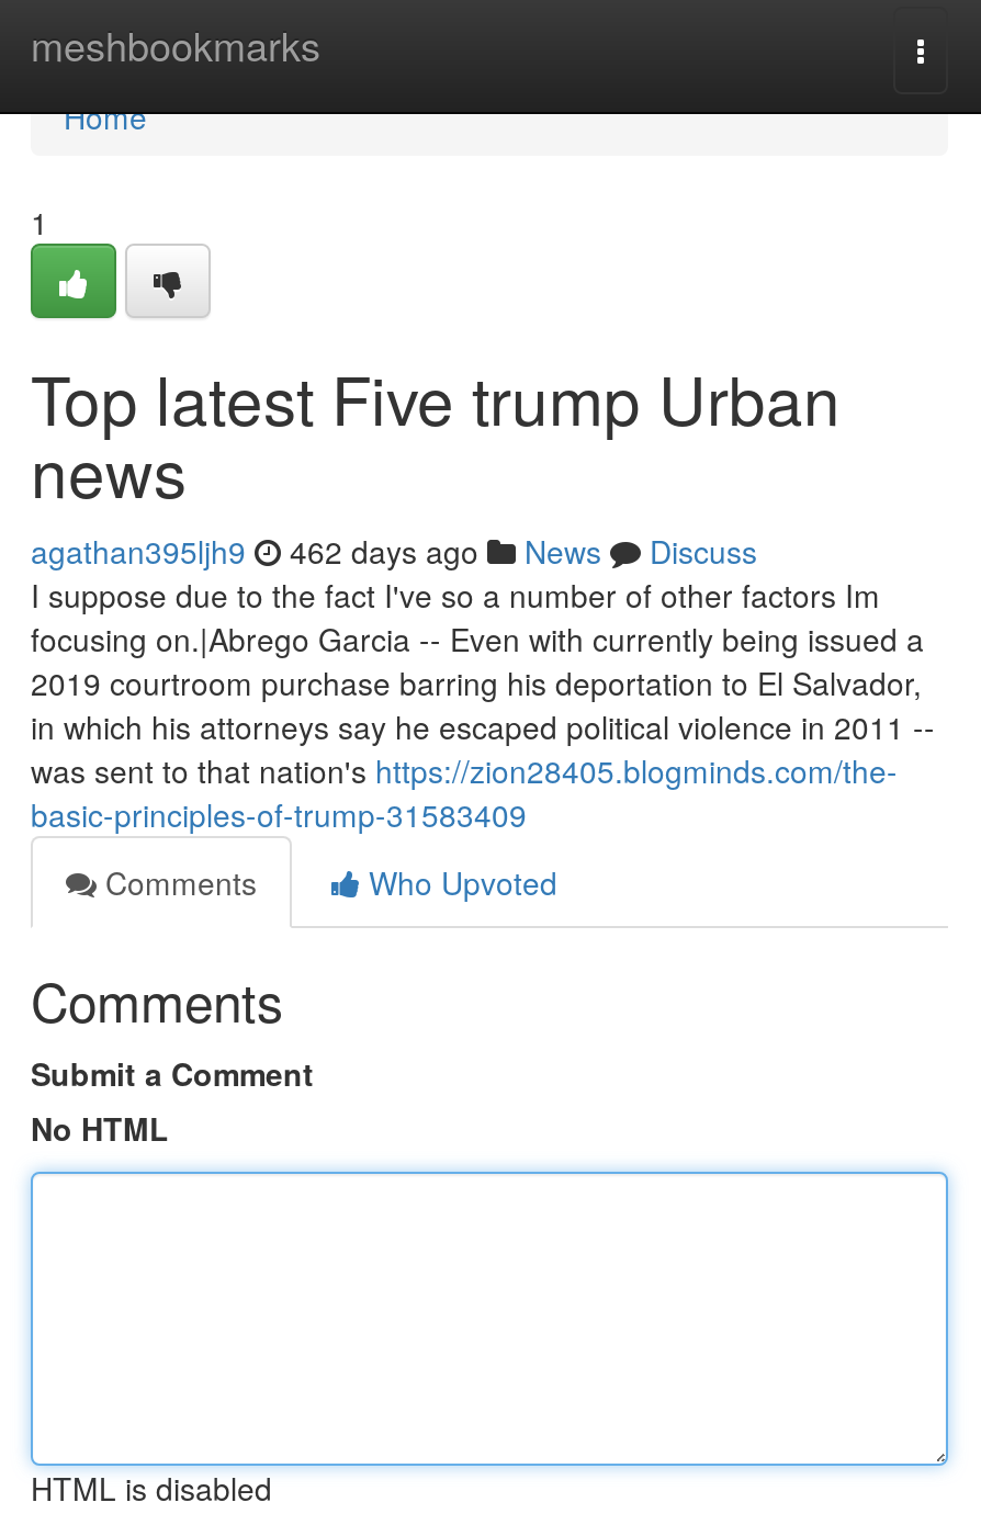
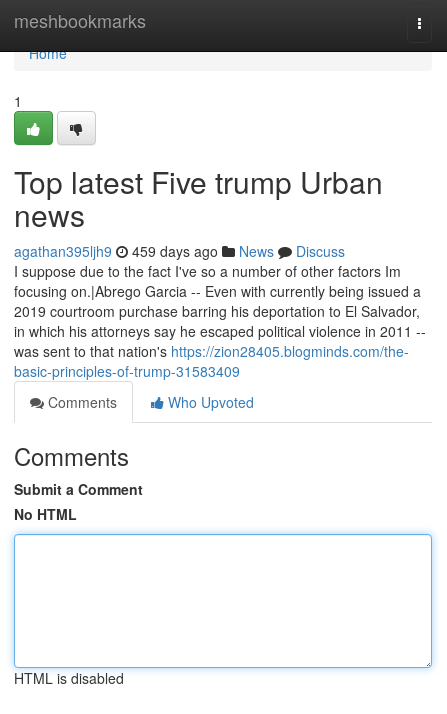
- agathan395ljh9 462 days ago News Discuss
+ agathan395ljh9 459 days ago News Discuss
